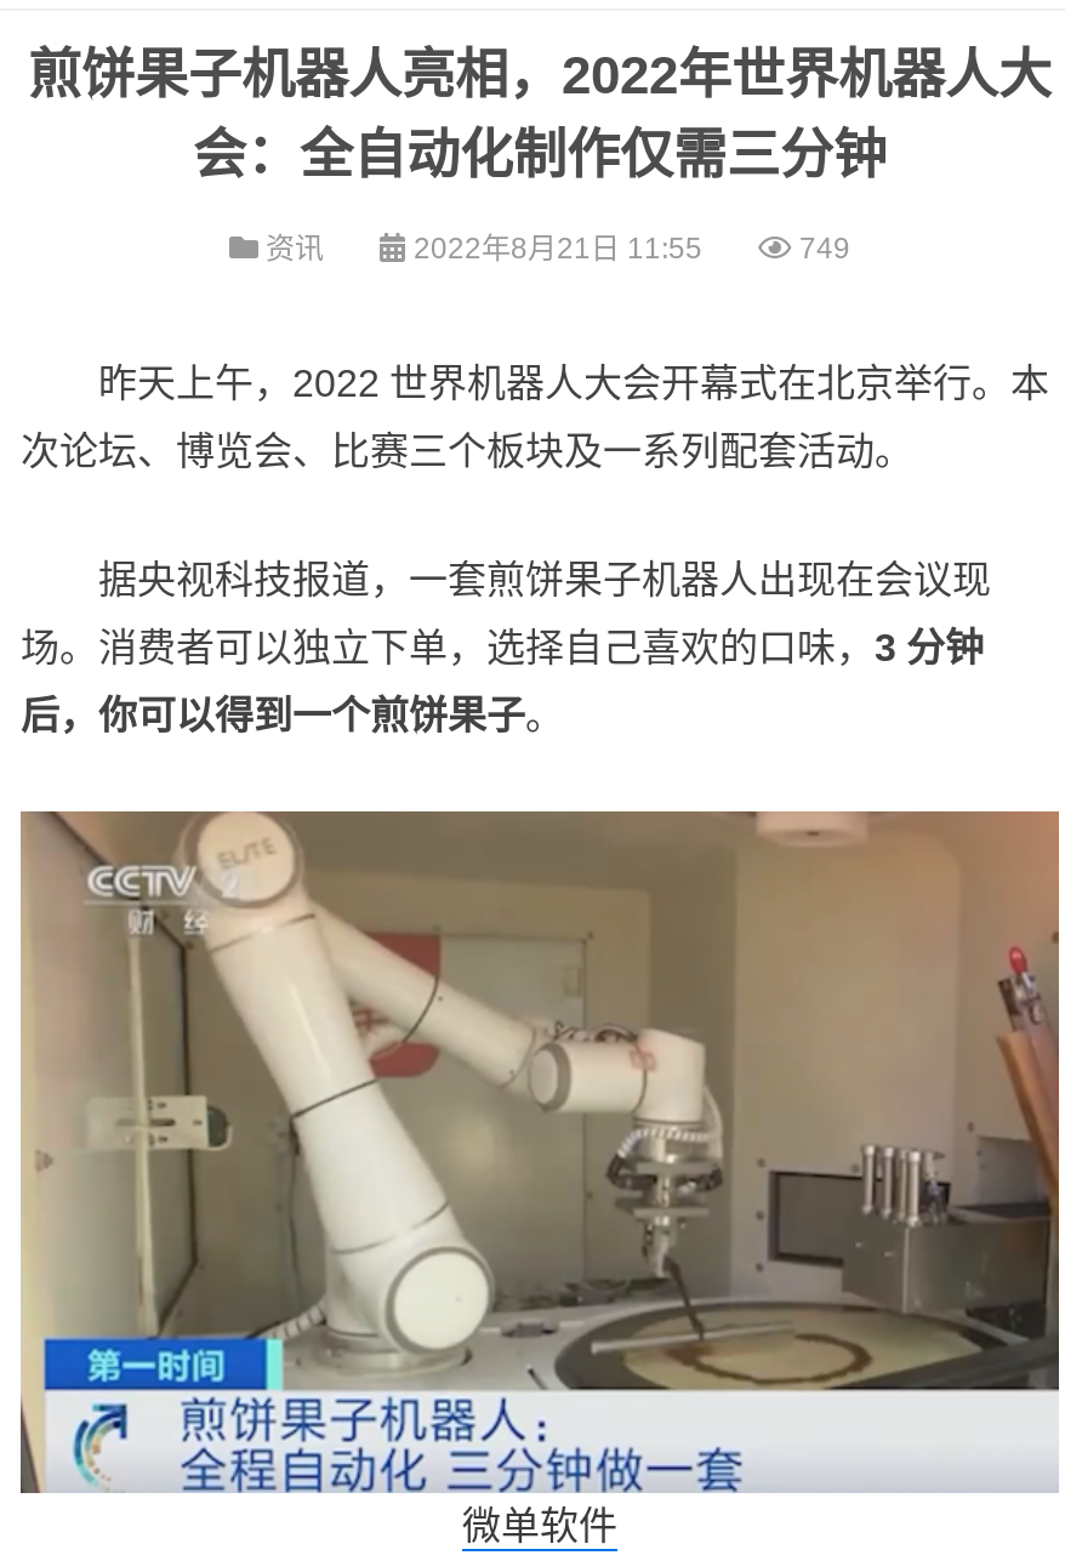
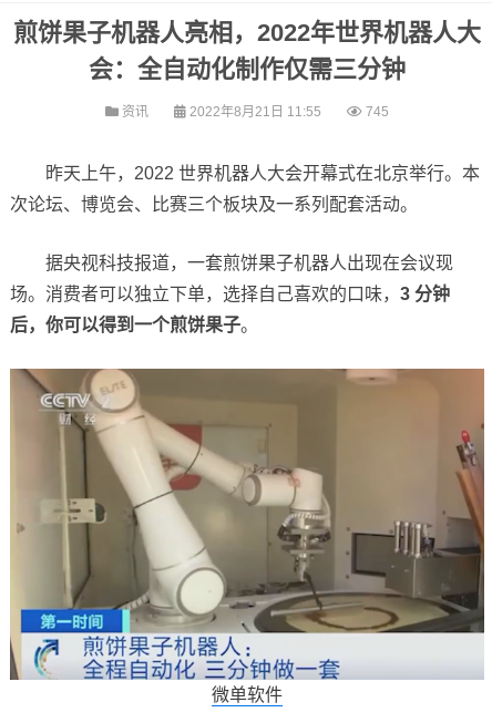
- 749
+ 745
